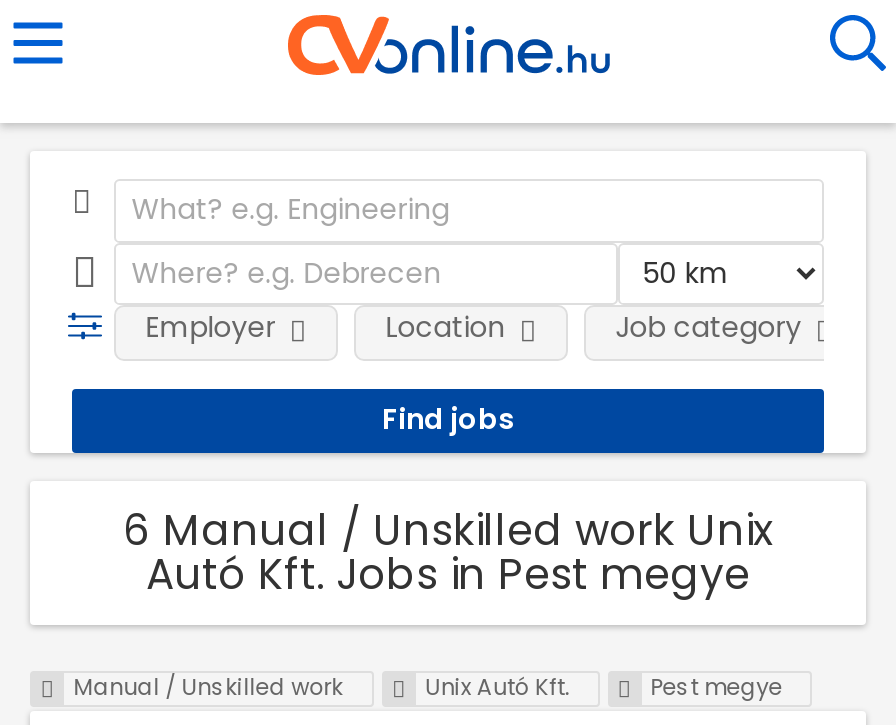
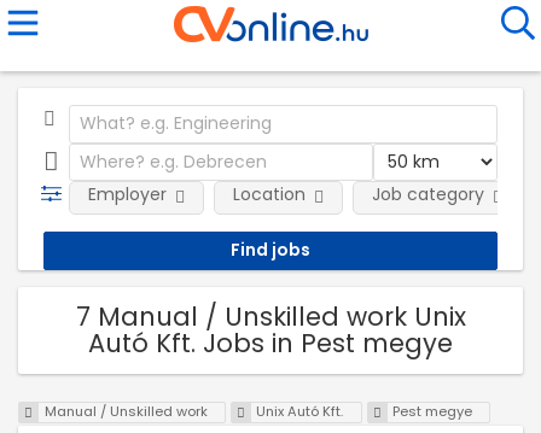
- 6 Manual / Unskilled work Unix
+ 7 Manual / Unskilled work Unix
